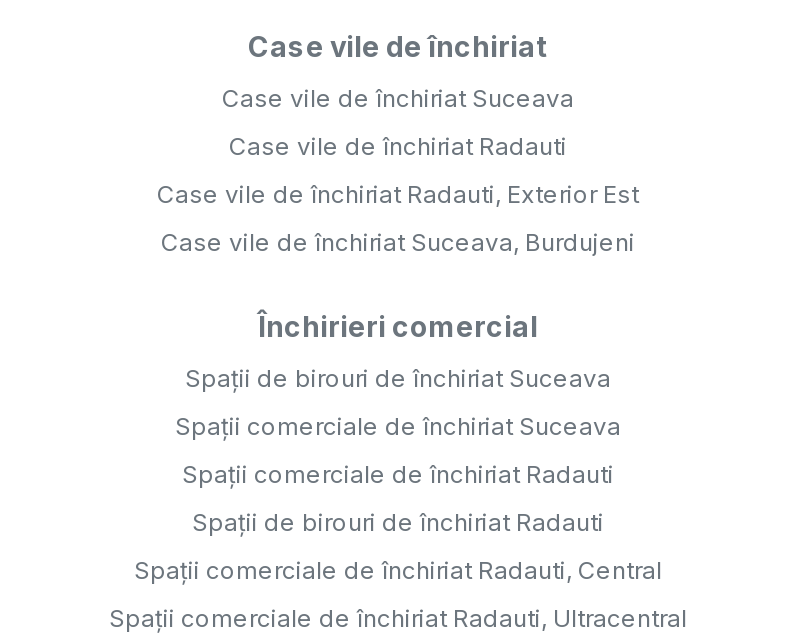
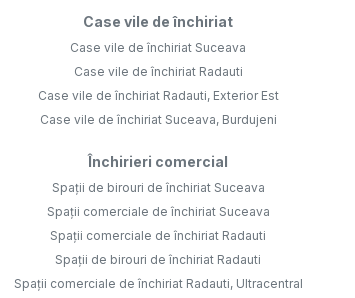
- Spații comerciale de închiriat Radauti, Central
